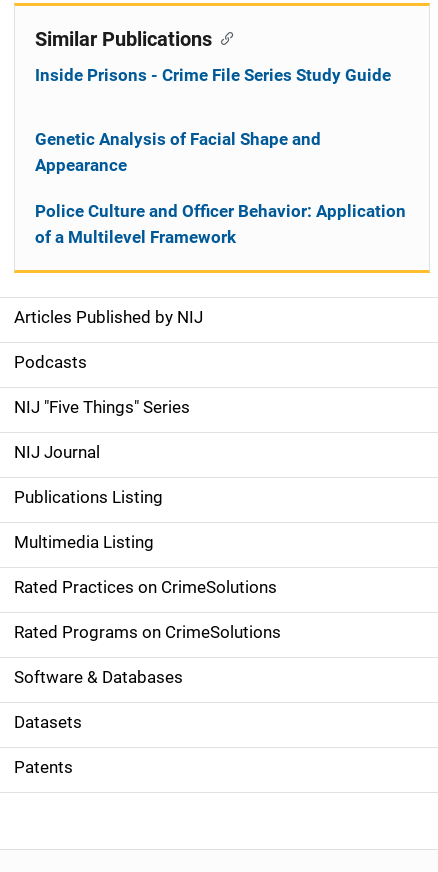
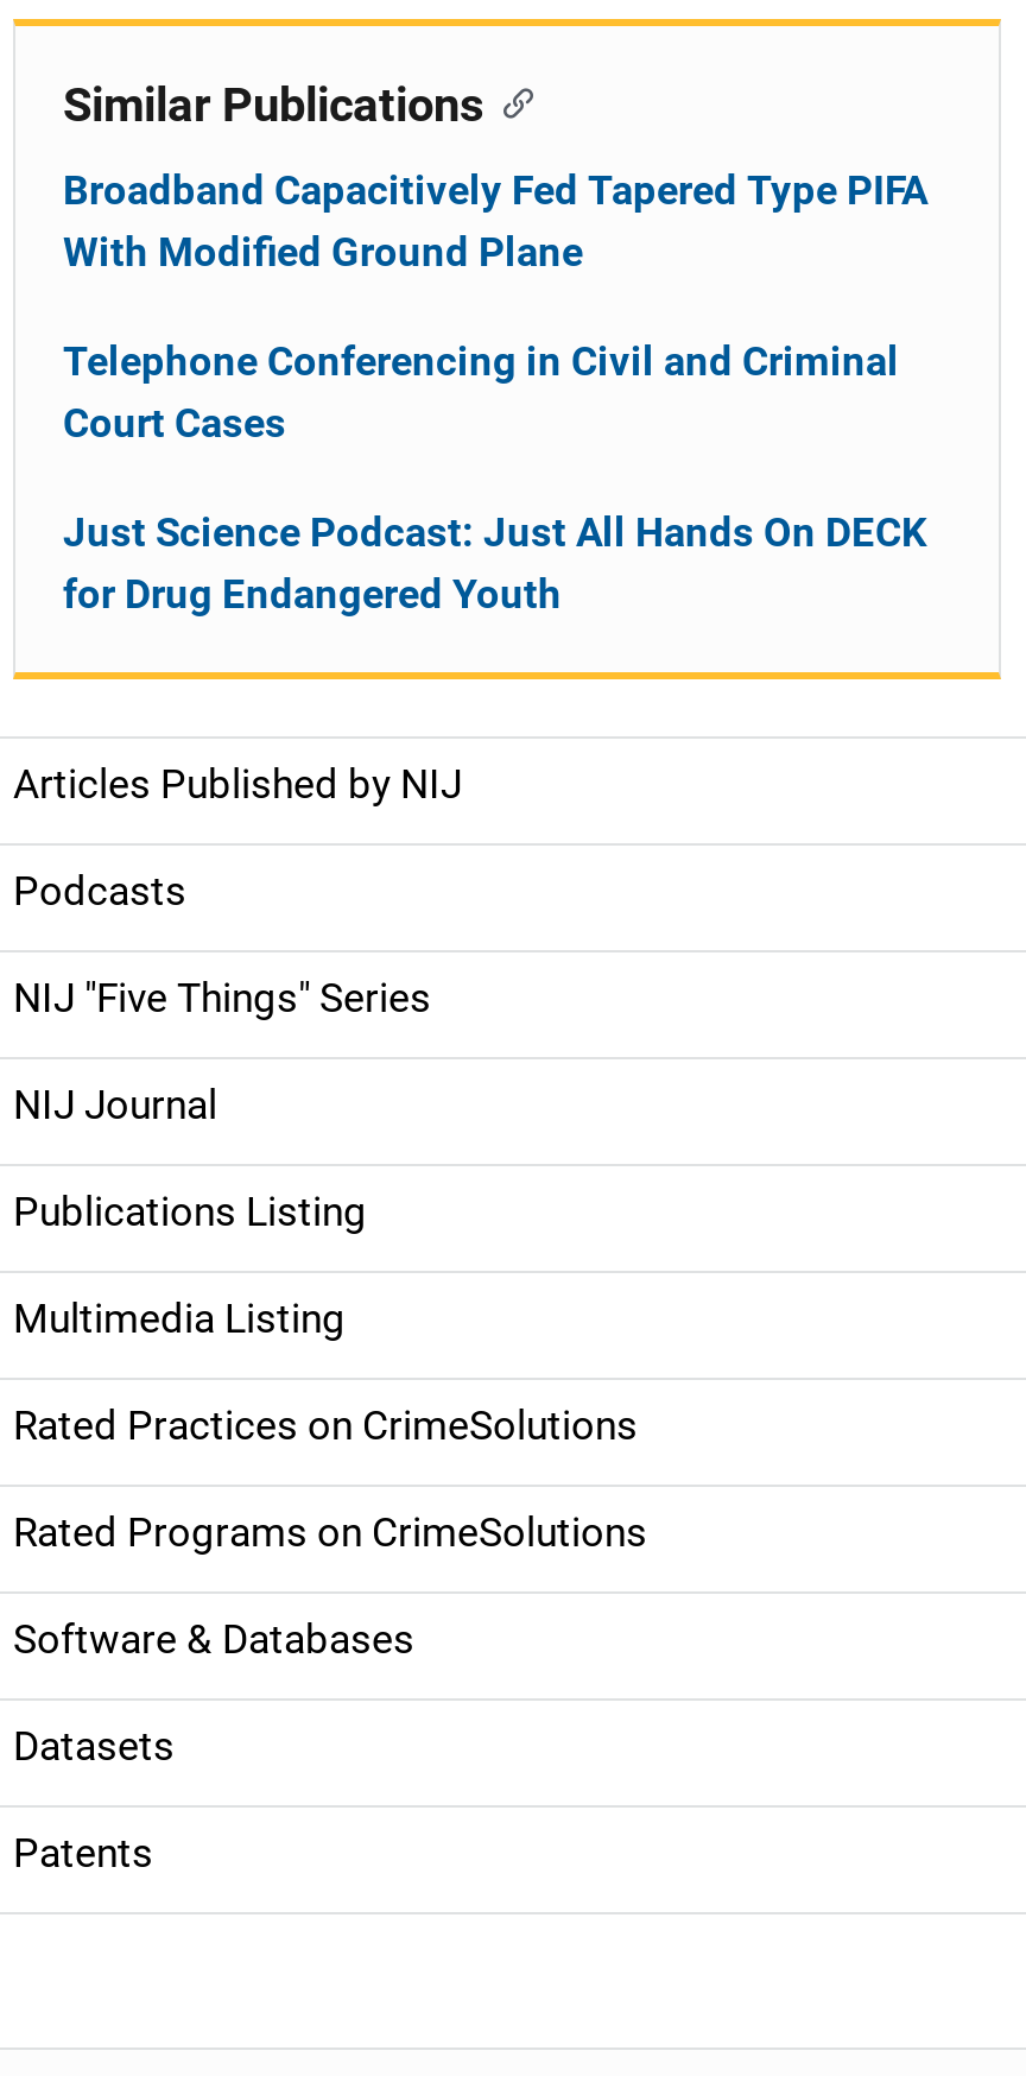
- Inside Prisons - Crime File Series Study Guide
+ Broadband Capacitively Fed Tapered Type PIFA
+ With Modified Ground Plane

- Genetic Analysis of Facial Shape and
- Appearance
+ Telephone Conferencing in Civil and Criminal
+ Court Cases

- Police Culture and Officer Behavior: Application
- of a Multilevel Framework
+ Just Science Podcast: Just All Hands On DECK
+ for Drug Endangered Youth
